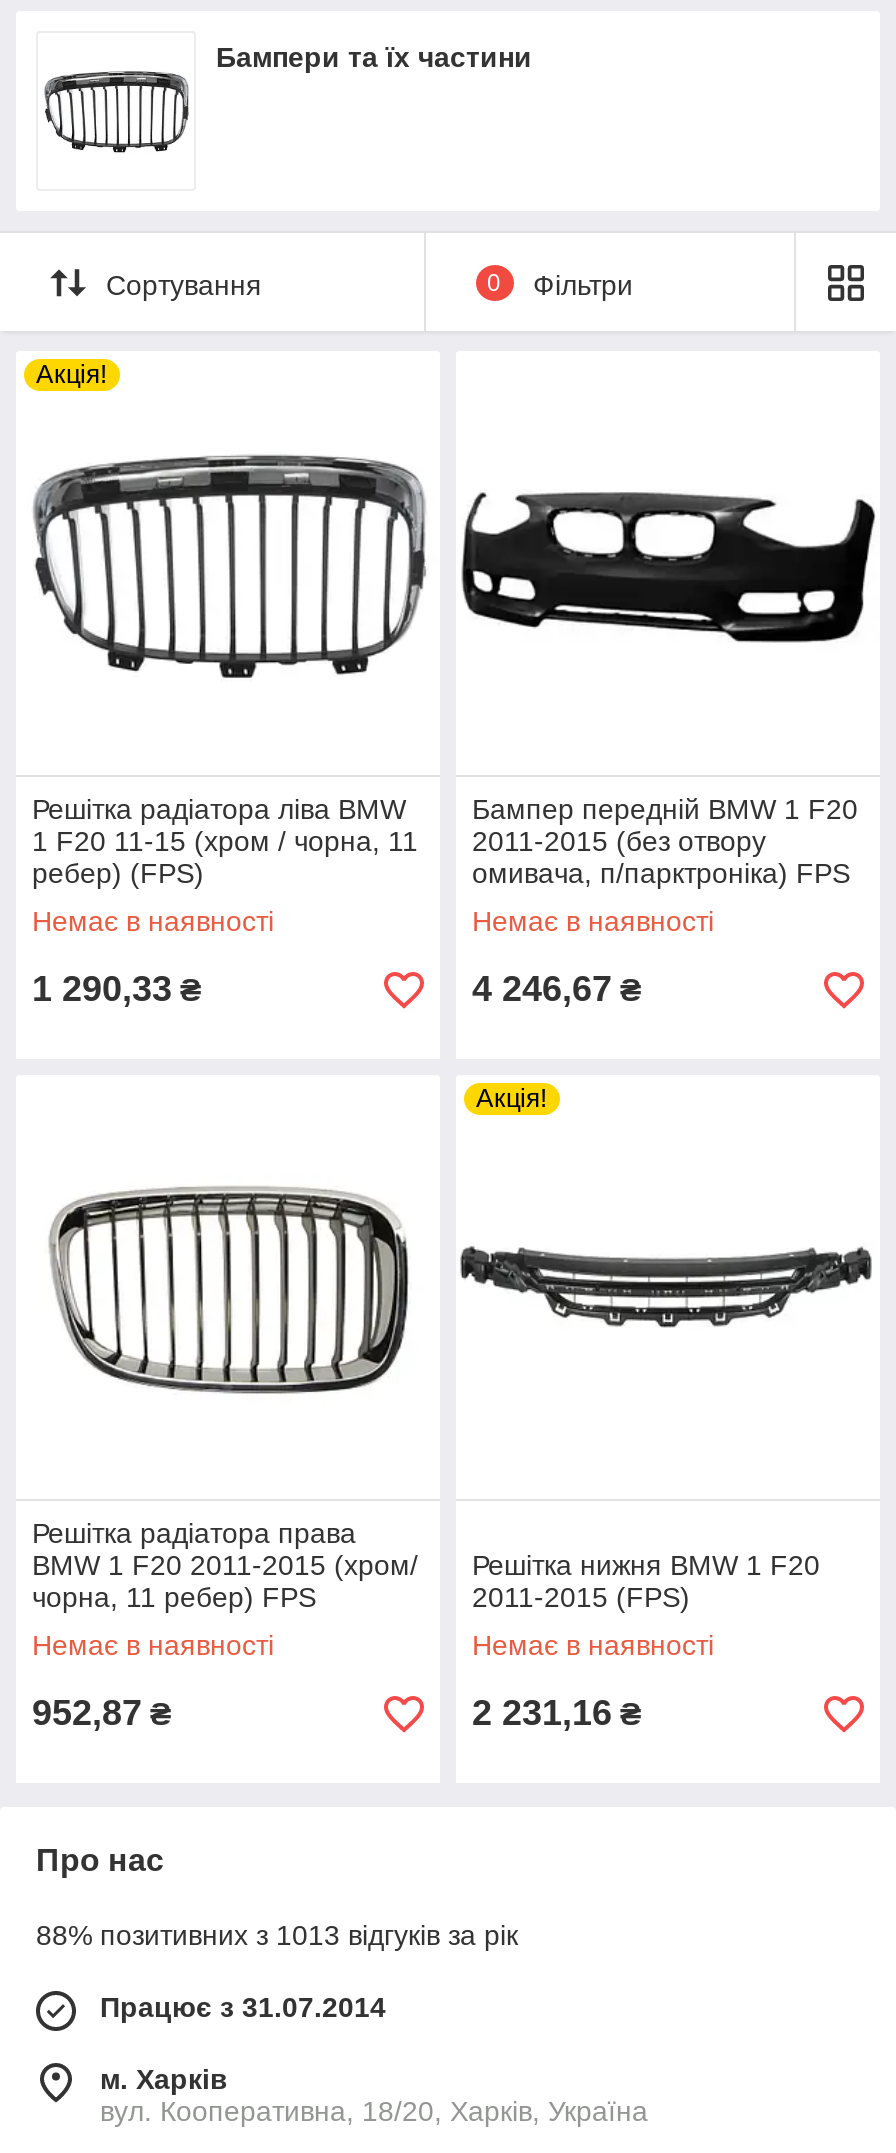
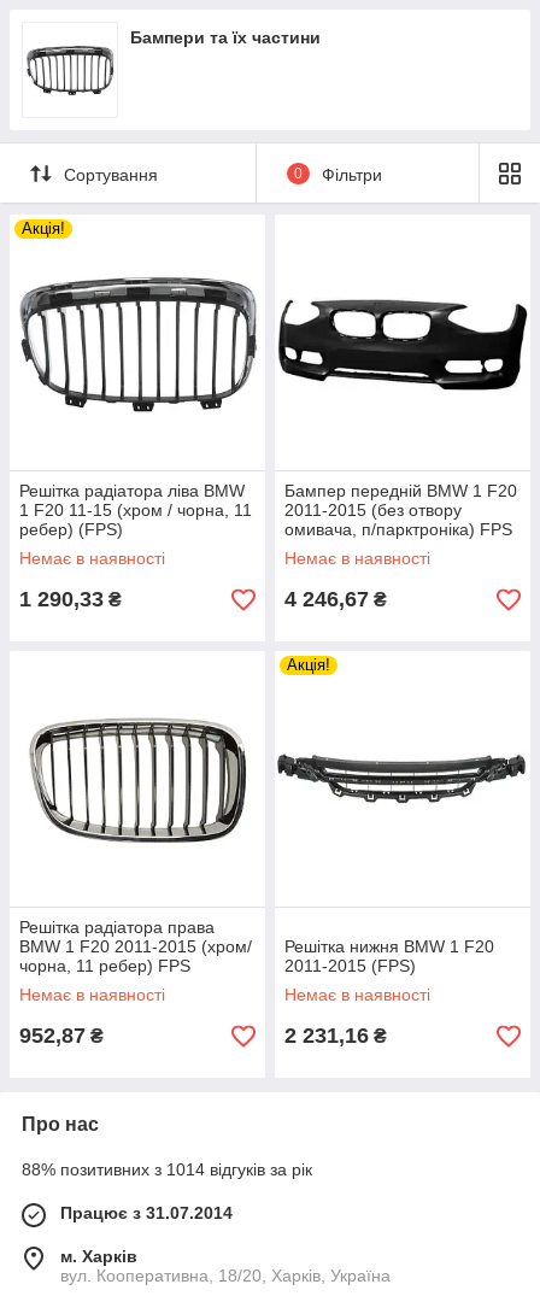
- 88% позитивних з 1013 відгуків за рік
+ 88% позитивних з 1014 відгуків за рік
